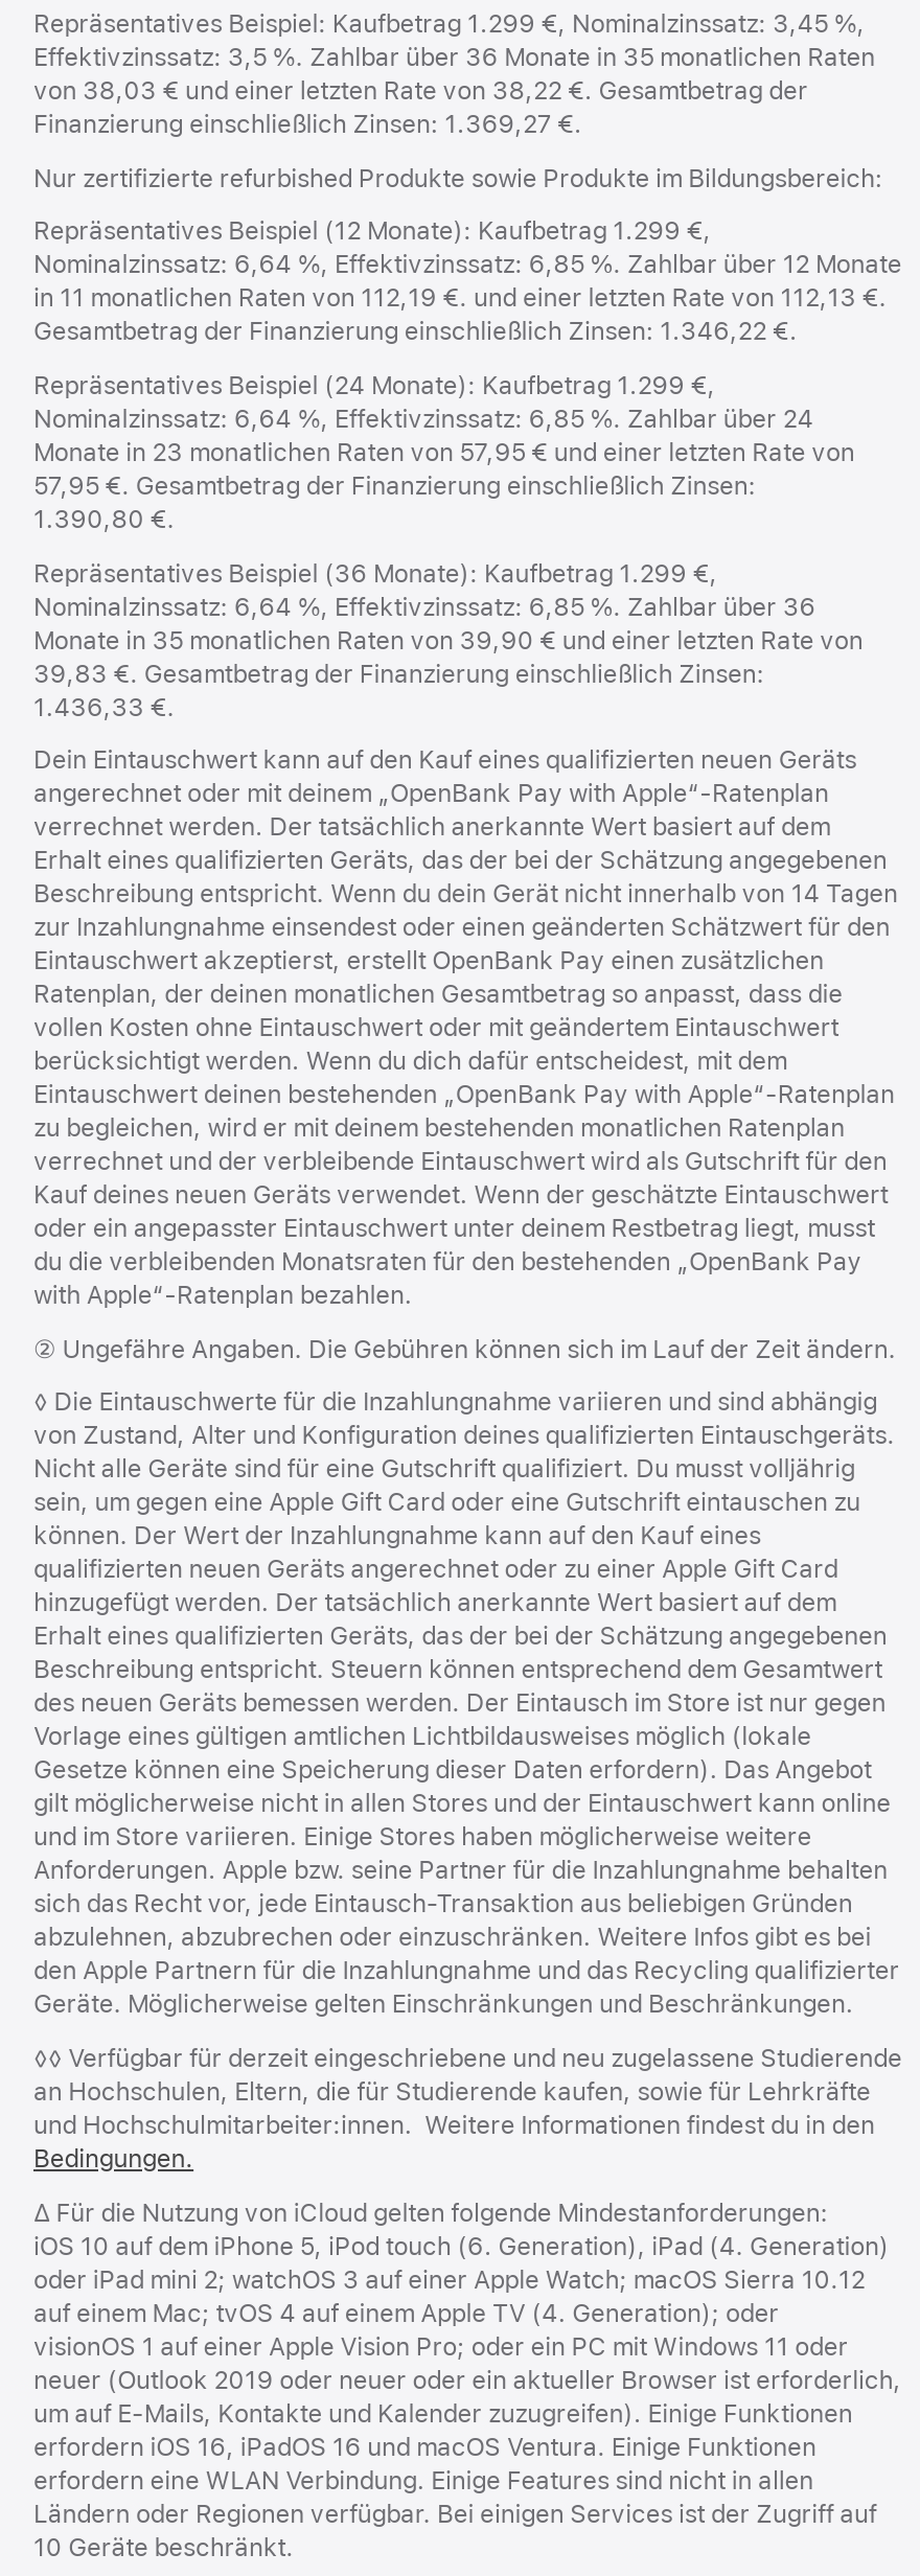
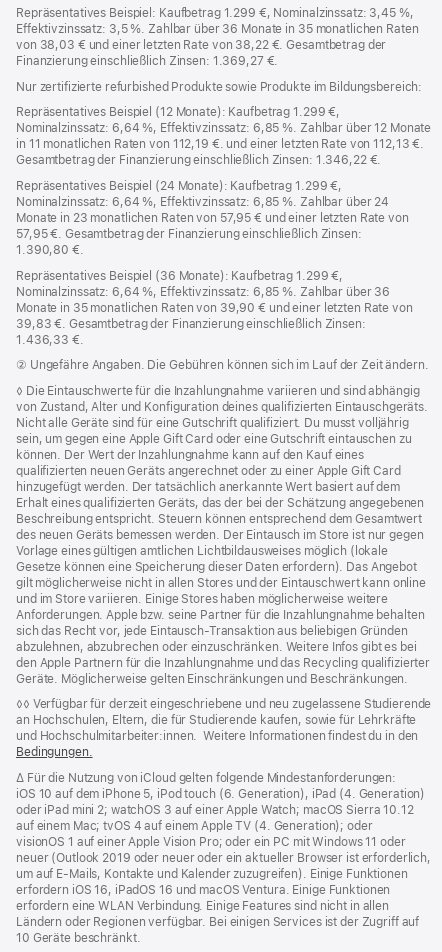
- Dein Eintauschwert kann auf den Kauf eines qualifizierten neuen Geräts
- angerechnet oder mit deinem „OpenBank Pay with Apple“-Ratenplan
- verrechnet werden. Der tatsächlich anerkannte Wert basiert auf dem
- Erhalt eines qualifizierten Geräts, das der bei der Schätzung angegebenen
- Beschreibung entspricht. Wenn du dein Gerät nicht innerhalb von 14 Tagen
- zur Inzahlungnahme einsendest oder einen geänderten Schätzwert für den
- Eintauschwert akzeptierst, erstellt OpenBank Pay einen zusätzlichen
- Ratenplan, der deinen monatlichen Gesamtbetrag so anpasst, dass die
- vollen Kosten ohne Eintauschwert oder mit geändertem Eintauschwert
- berücksichtigt werden. Wenn du dich dafür entscheidest, mit dem
- Eintauschwert deinen bestehenden „OpenBank Pay with Apple“-Ratenplan
- zu begleichen, wird er mit deinem bestehenden monatlichen Ratenplan
- verrechnet und der verbleibende Eintauschwert wird als Gutschrift für den
- Kauf deines neuen Geräts verwendet. Wenn der geschätzte Eintauschwert
- oder ein angepasster Eintauschwert unter deinem Restbetrag liegt, musst
- du die verbleibenden Monatsraten für den bestehenden „OpenBank Pay
- with Apple“-Ratenplan bezahlen.
